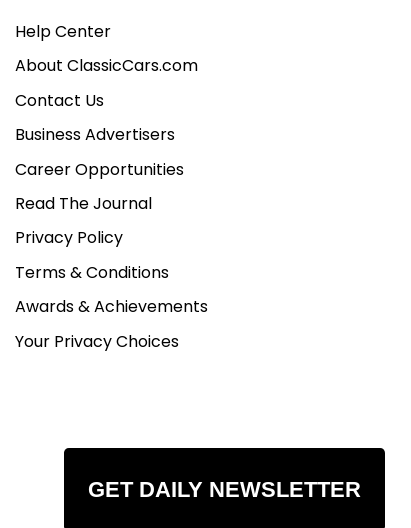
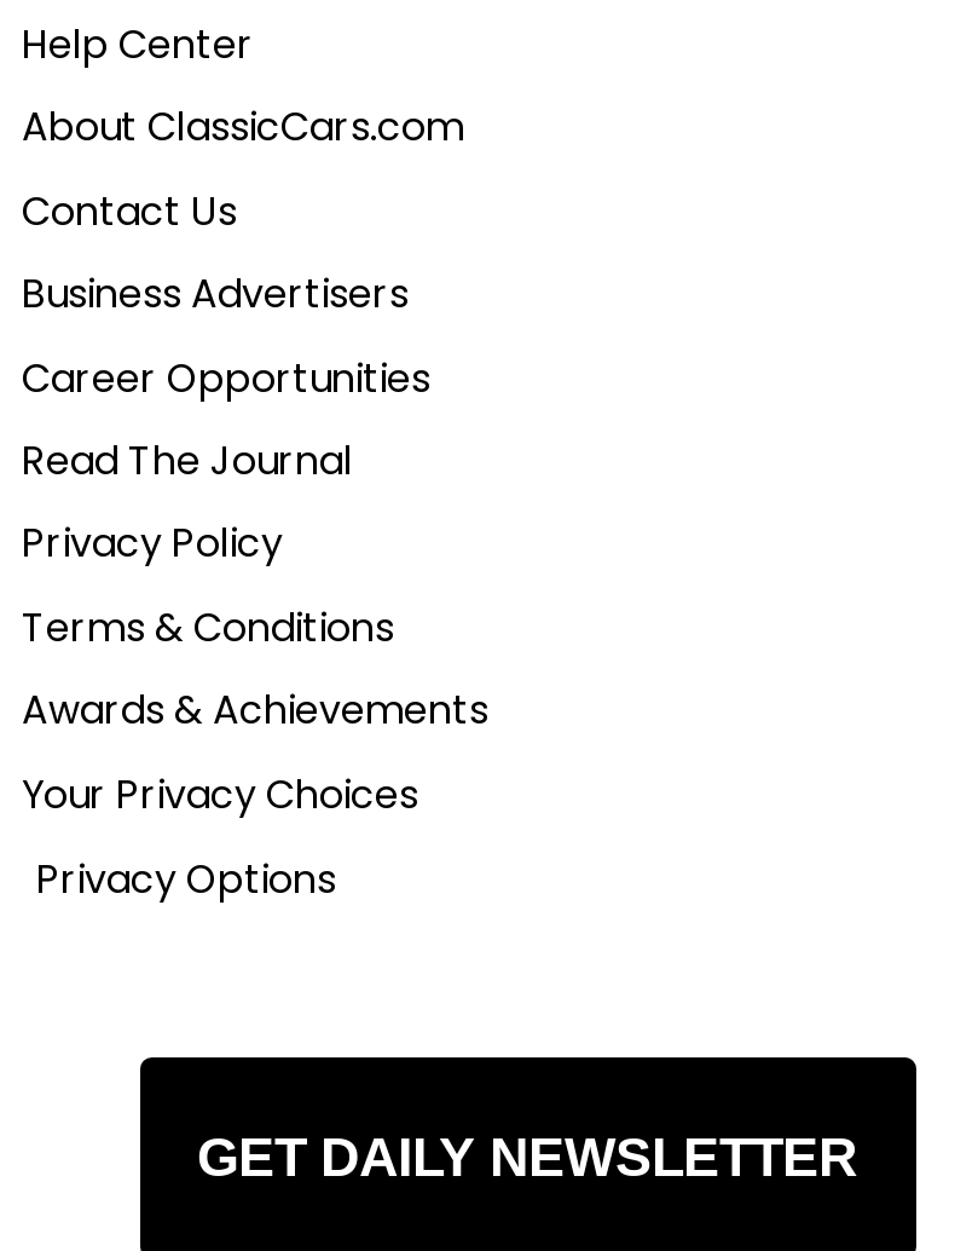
+ Privacy Options
